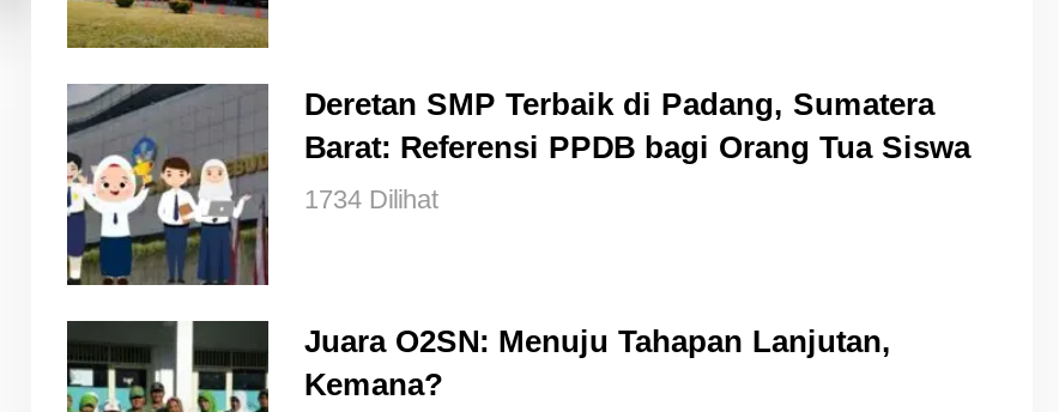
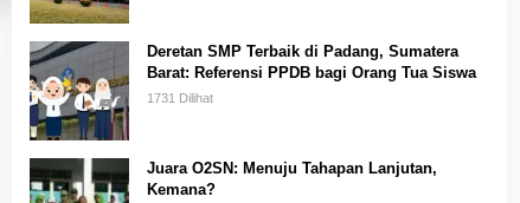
- 1734 Dilihat
+ 1731 Dilihat
